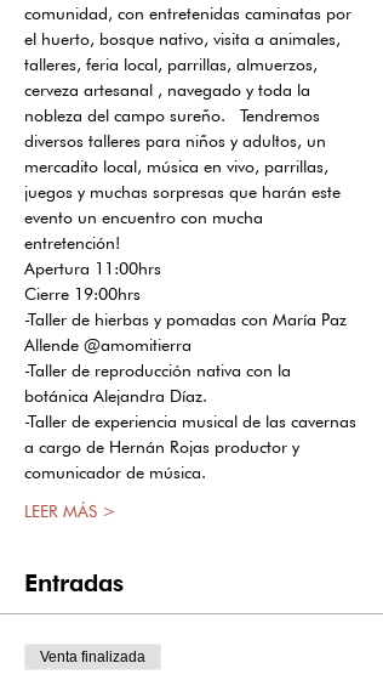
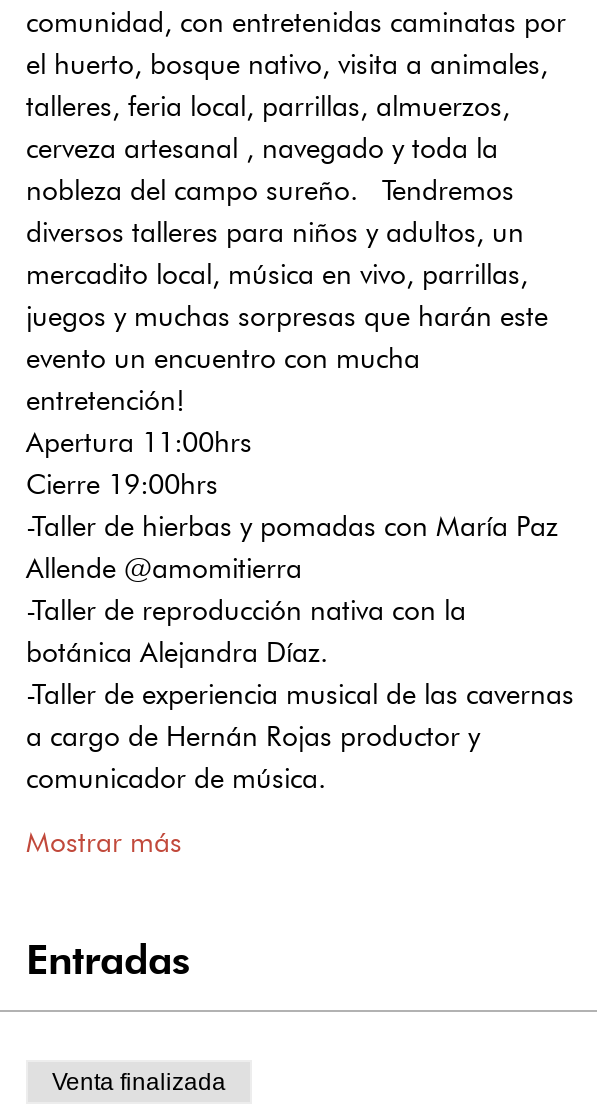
- LEER MÁS >
+ Mostrar más
